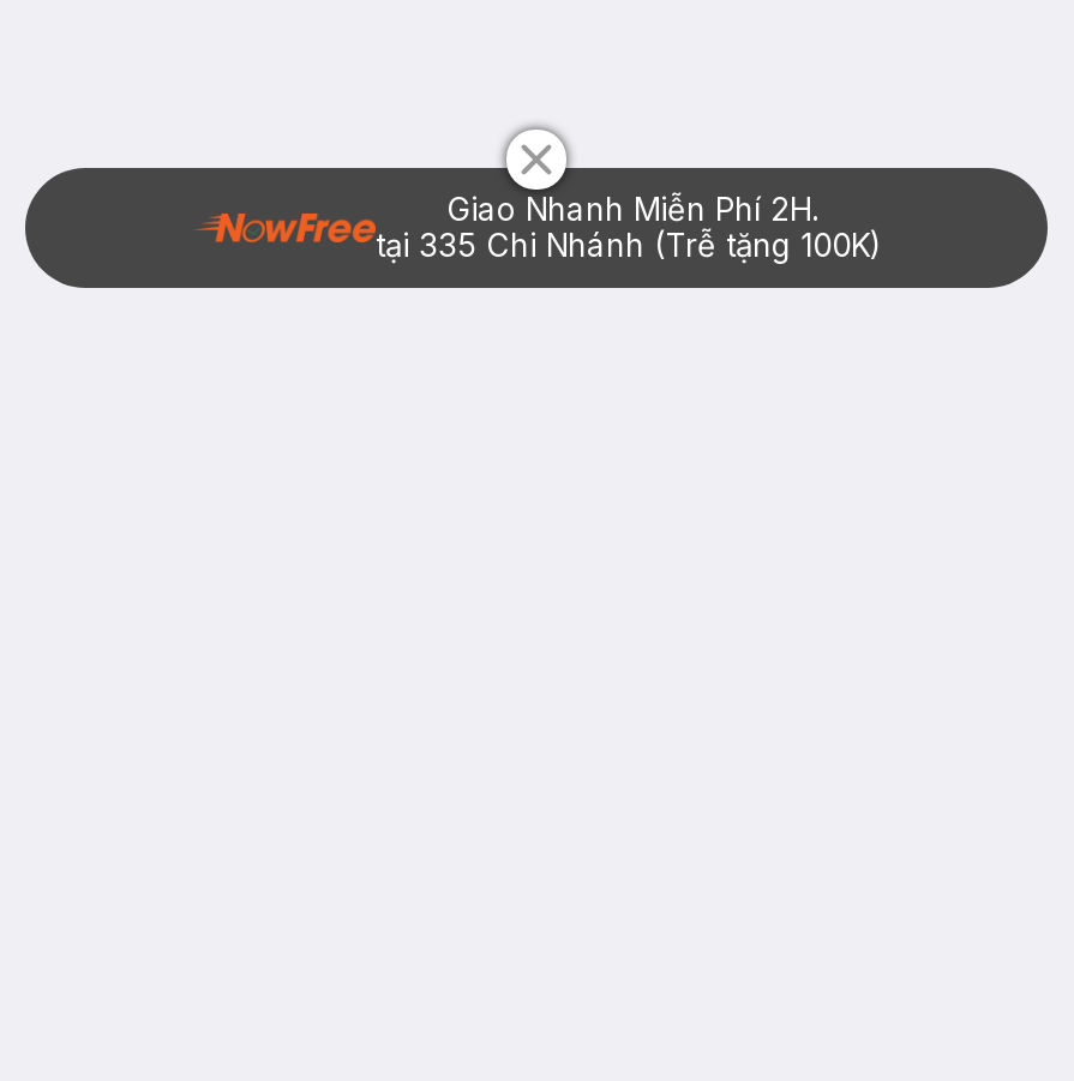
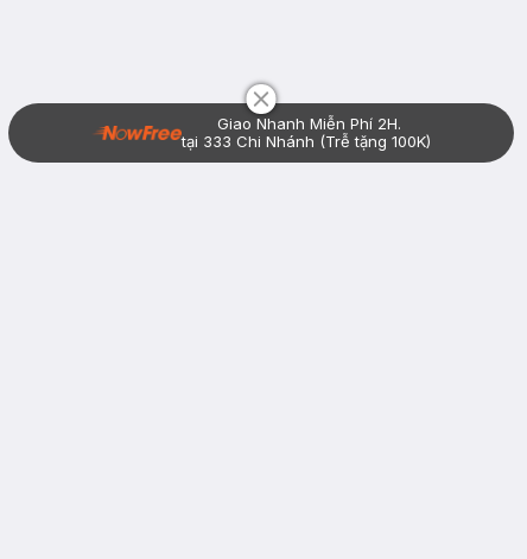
- tại 335 Chi Nhánh (Trễ tặng 100K)
+ tại 333 Chi Nhánh (Trễ tặng 100K)
